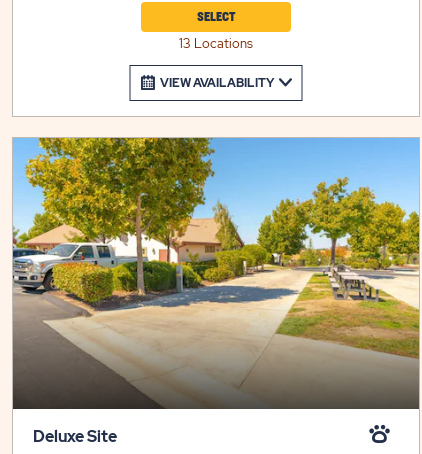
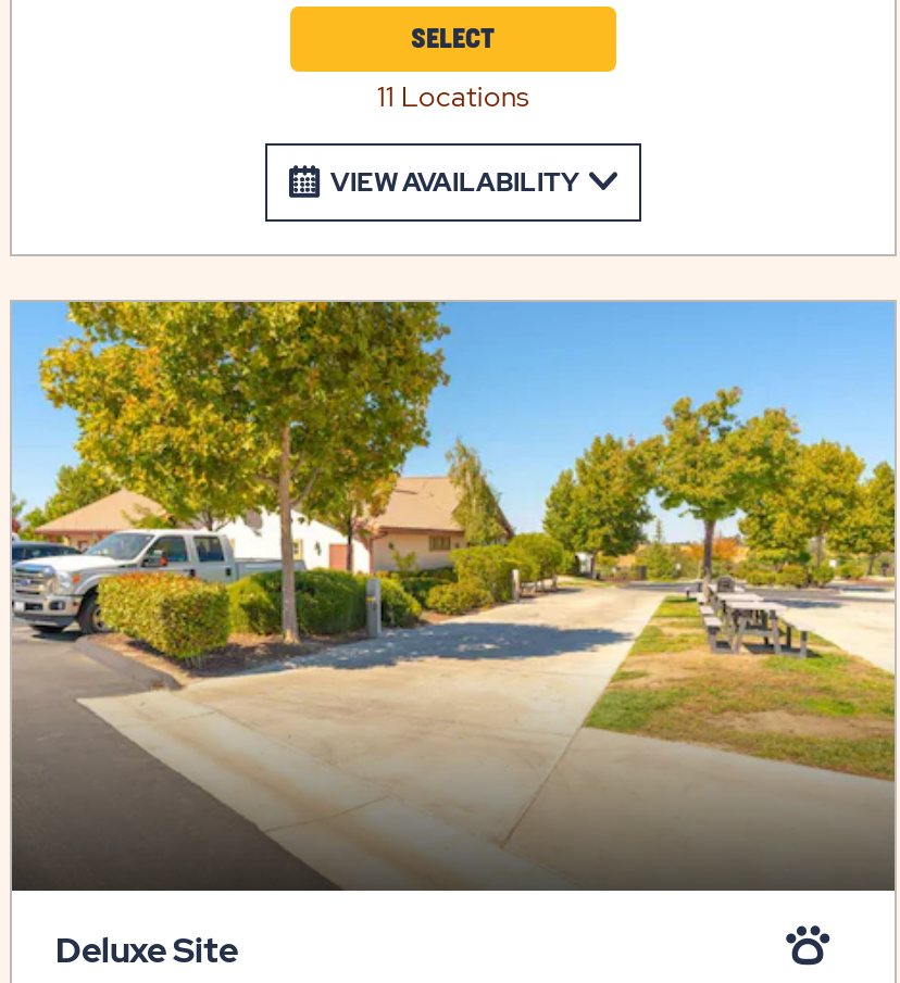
- 13 Locations
+ 11 Locations
